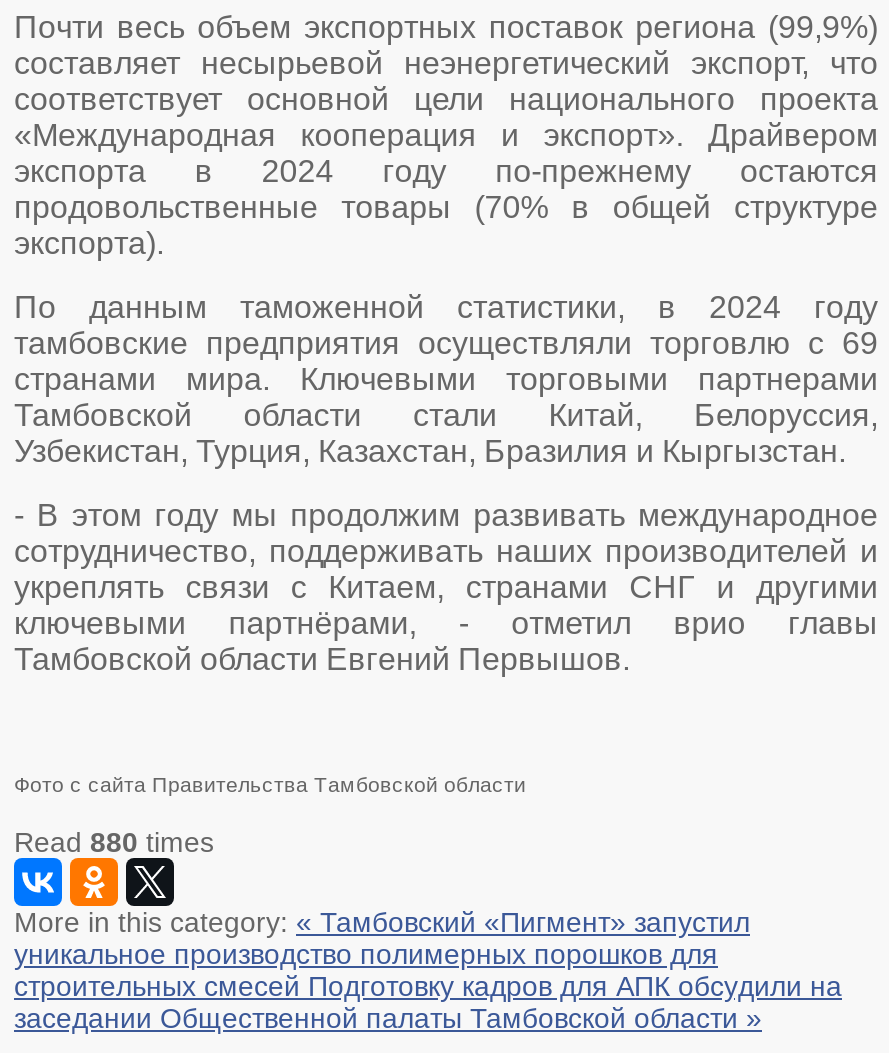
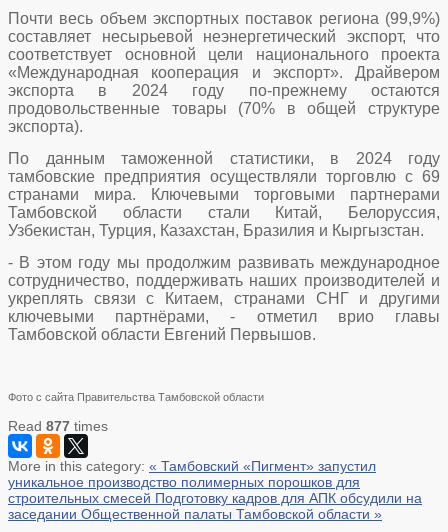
- Read 880 times
+ Read 877 times
